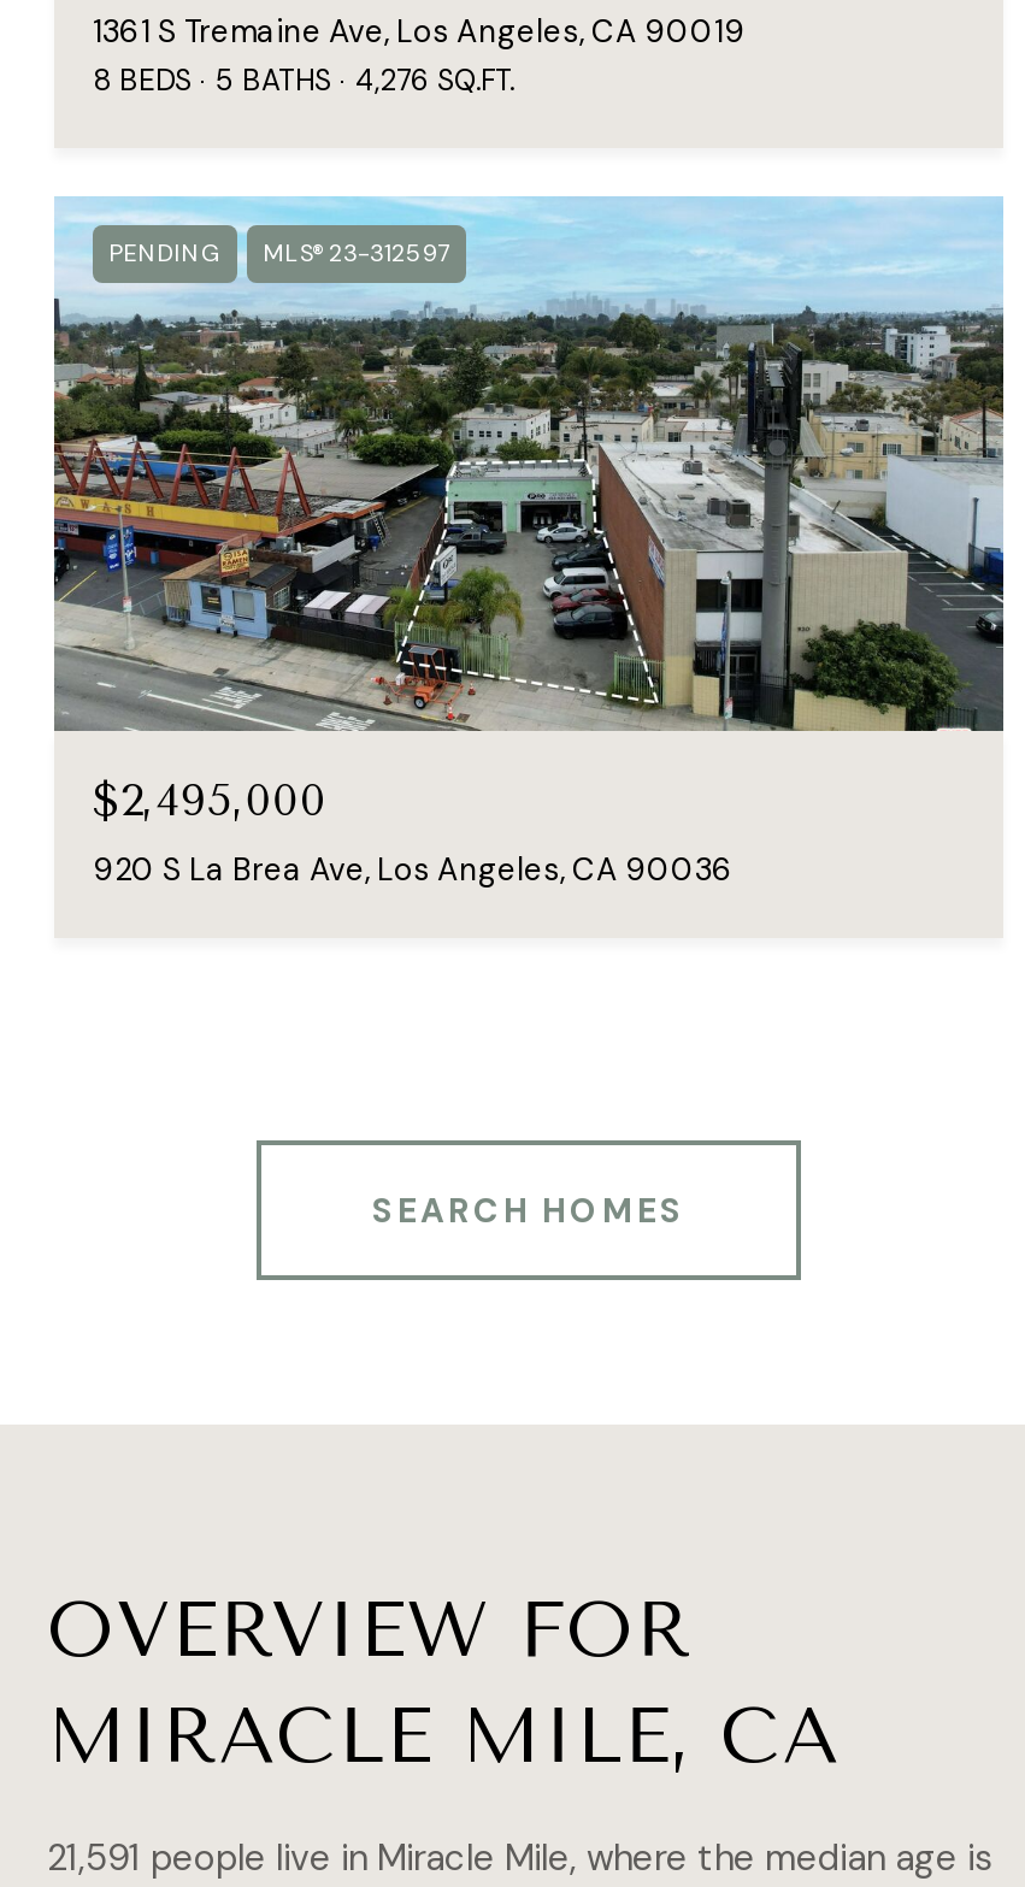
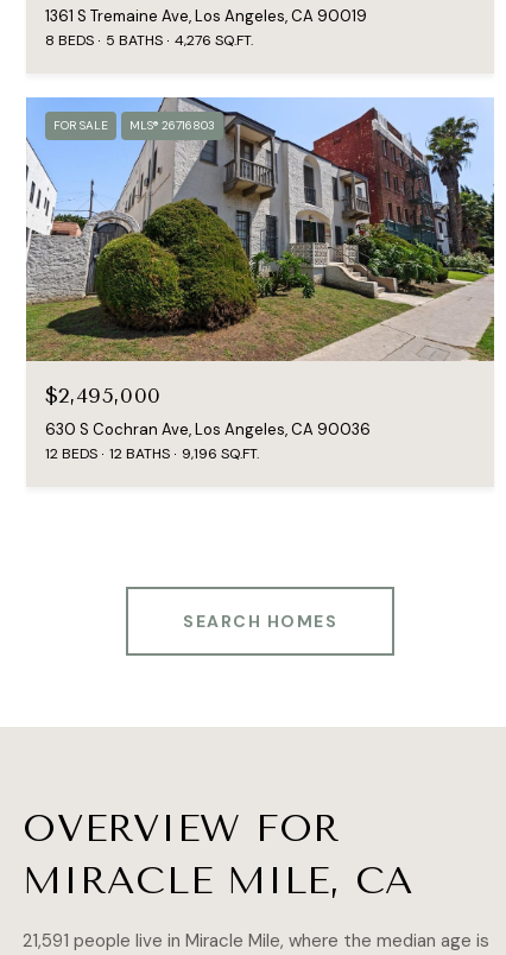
- [image]
- PENDING
- MLS® 23-312597
+ [image]
+ FOR SALE
+ MLS® 26716803

- 920 S La Brea Ave, Los Angeles, CA 90036
+ 630 S Cochran Ave, Los Angeles, CA 90036
+ 12 BEDS
+ 12 BATHS
+ 9,196 SQ.FT.
